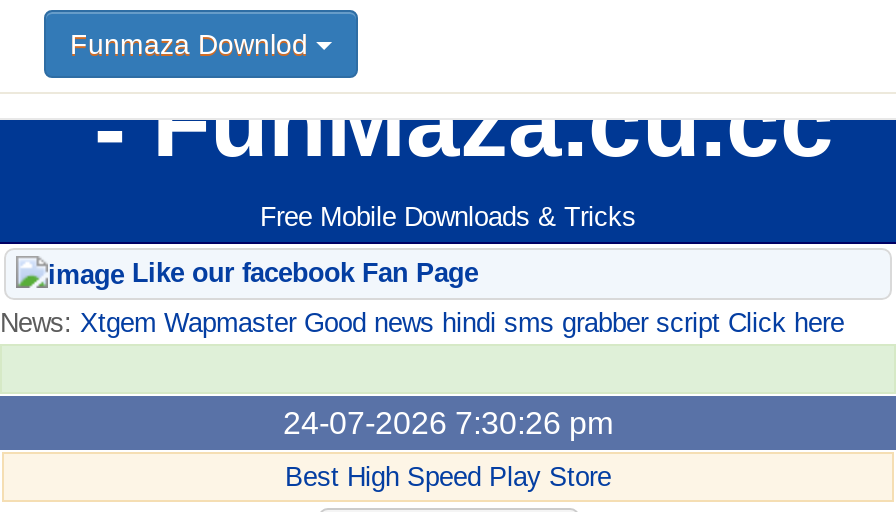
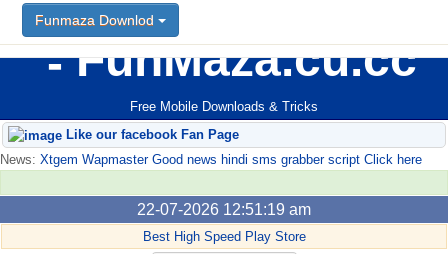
- 24-07-2026 7:30:26 pm
+ 22-07-2026 12:51:19 am
